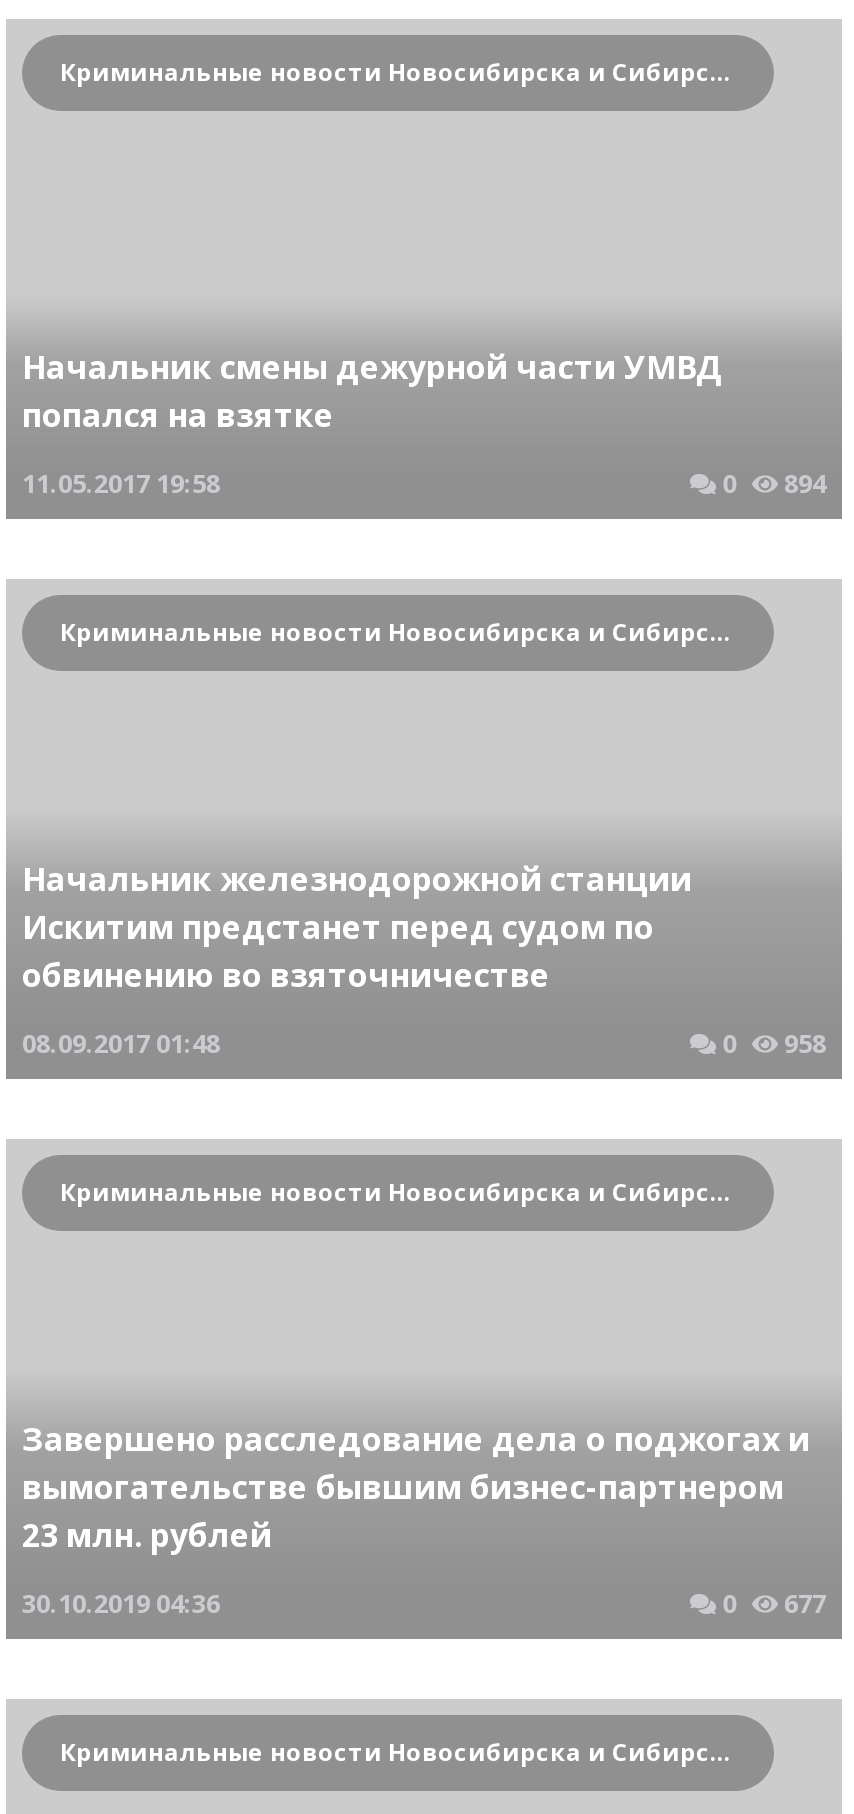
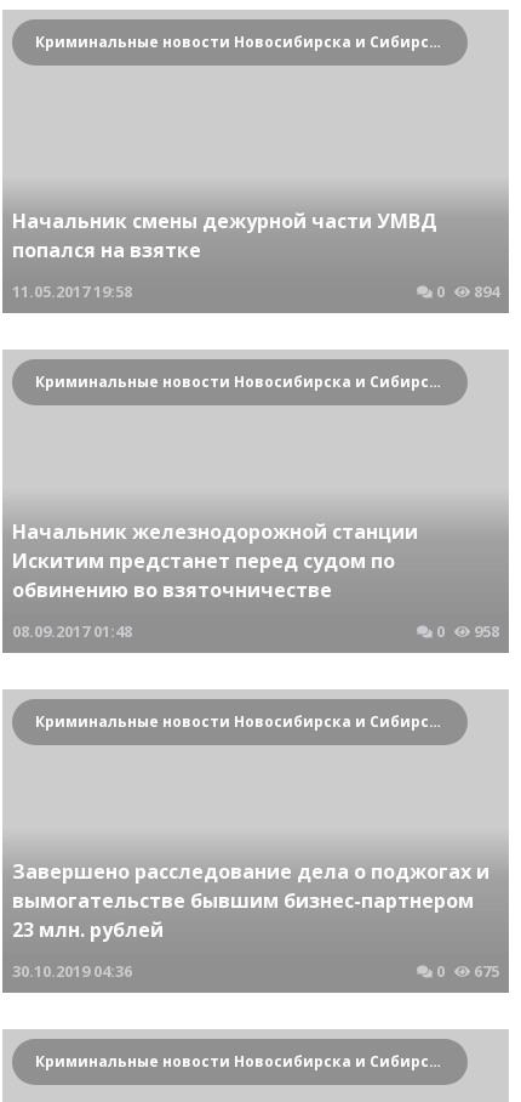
- 0 677
+ 0 675
